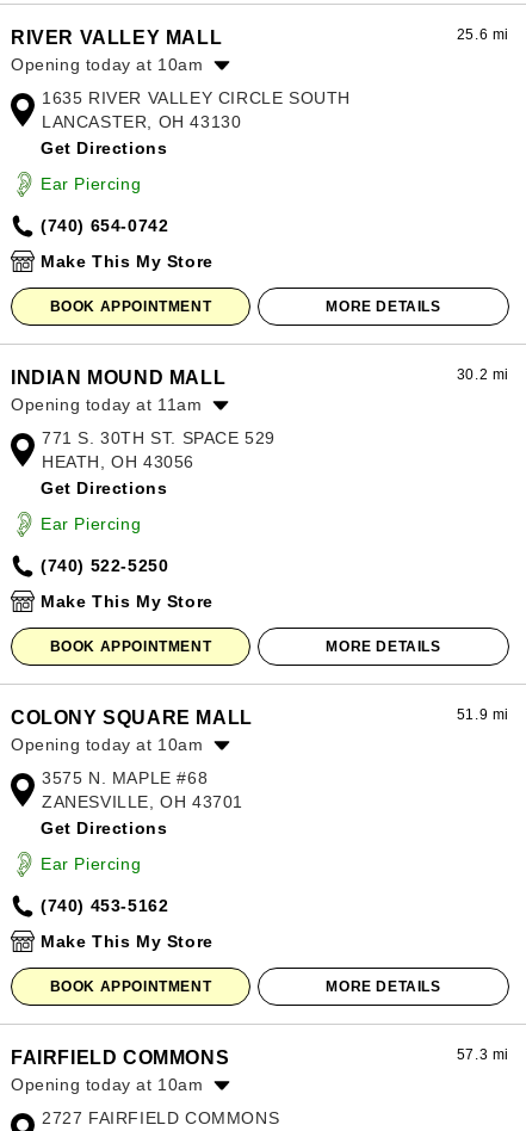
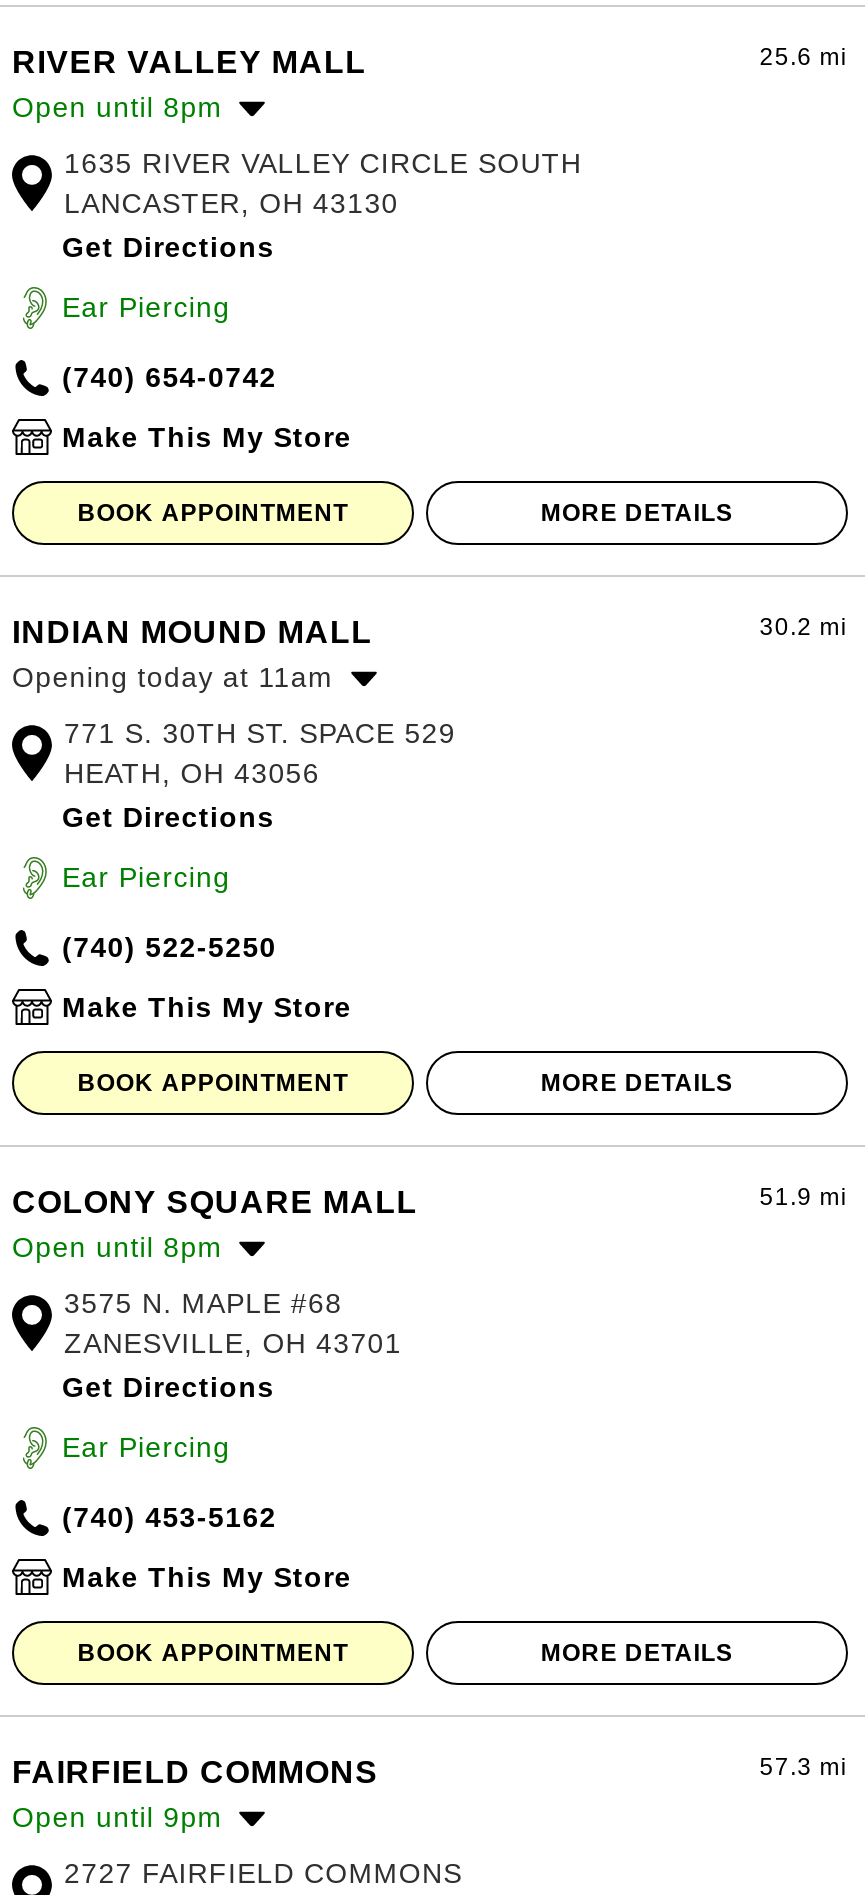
- Opening today at 10am
+ Open until 8pm

- Opening today at 10am
+ Open until 8pm

- Opening today at 10am
+ Open until 9pm
